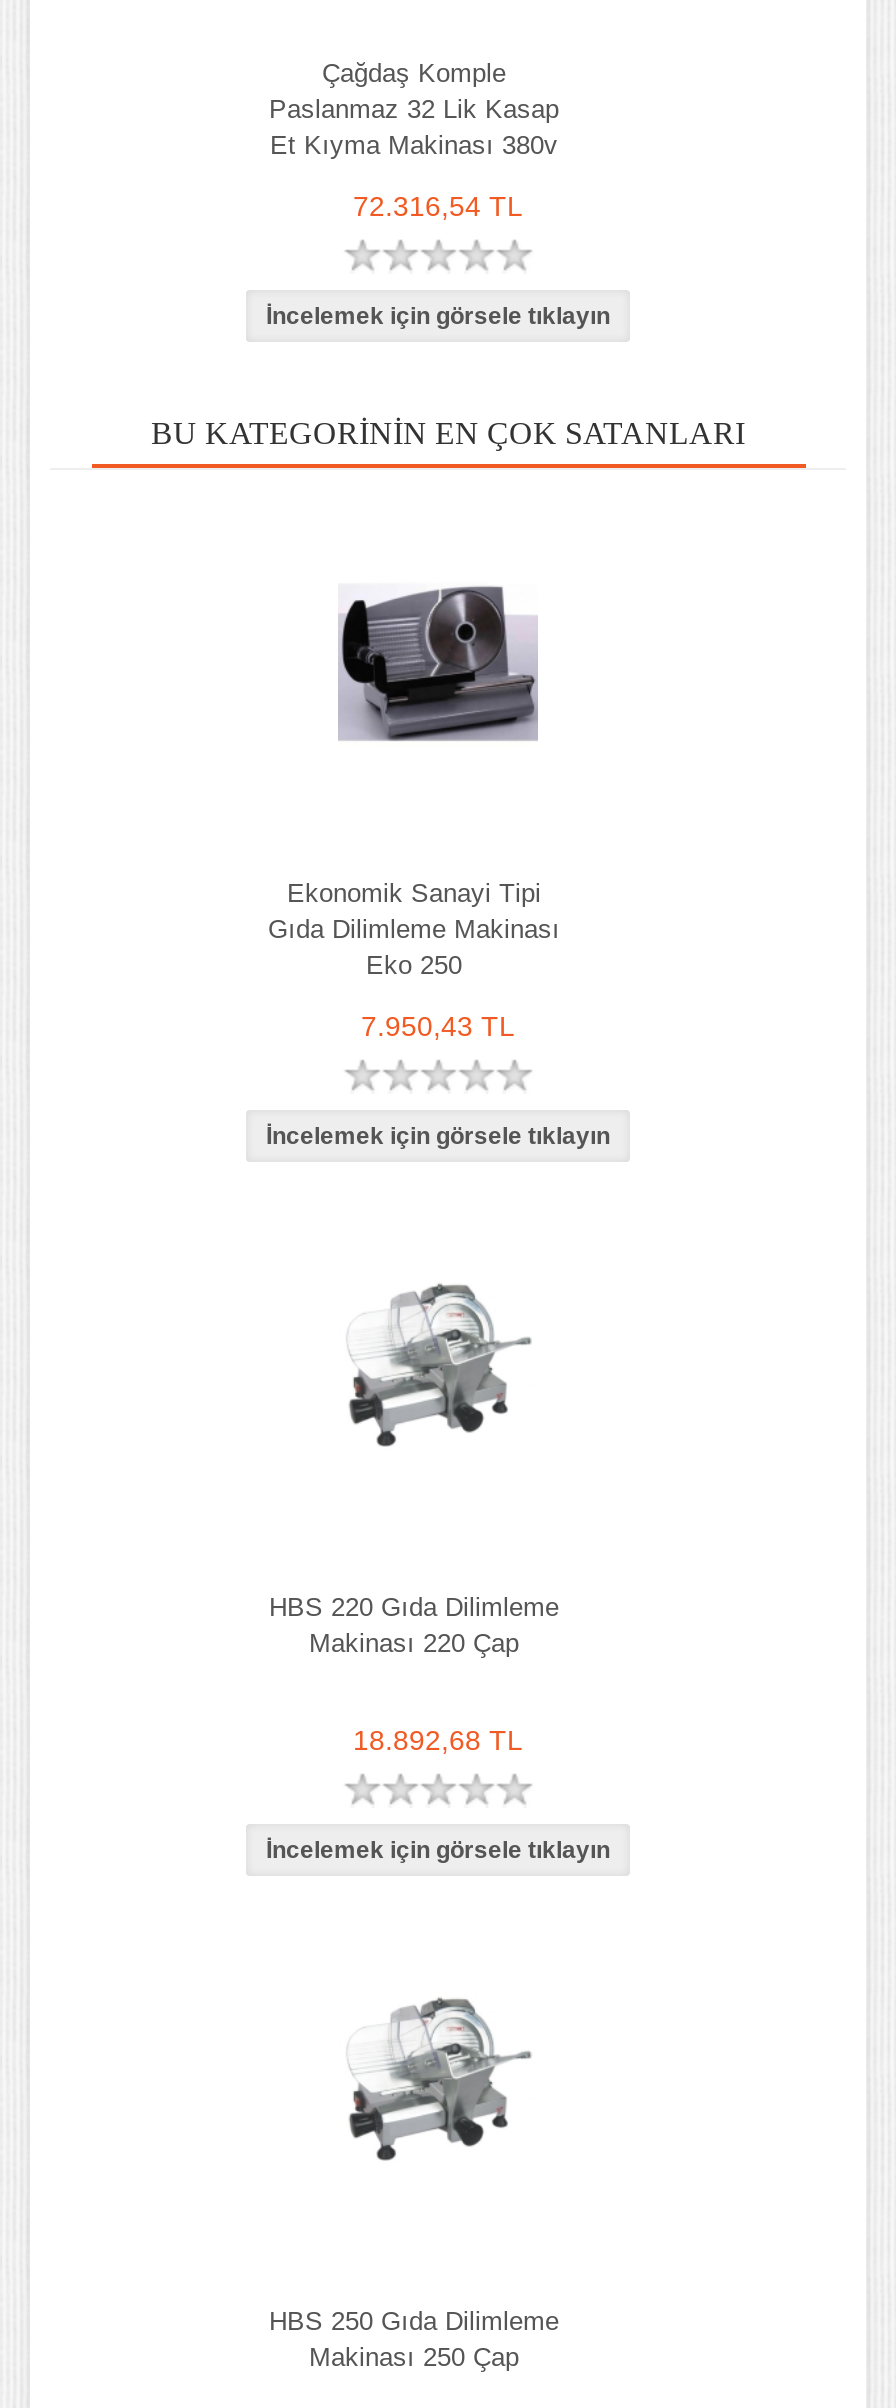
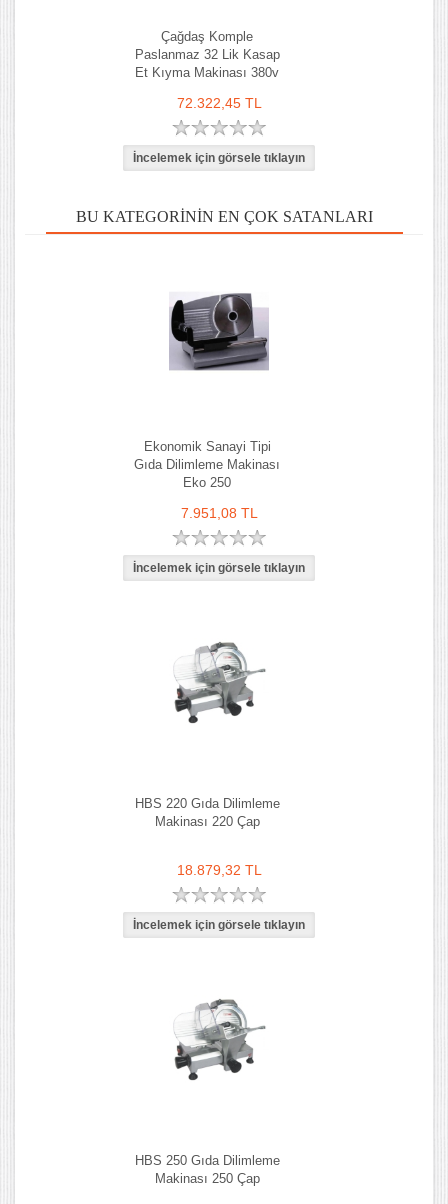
- 72.316,54 TL
+ 72.322,45 TL

- 7.950,43 TL
+ 7.951,08 TL

- 18.892,68 TL
+ 18.879,32 TL
